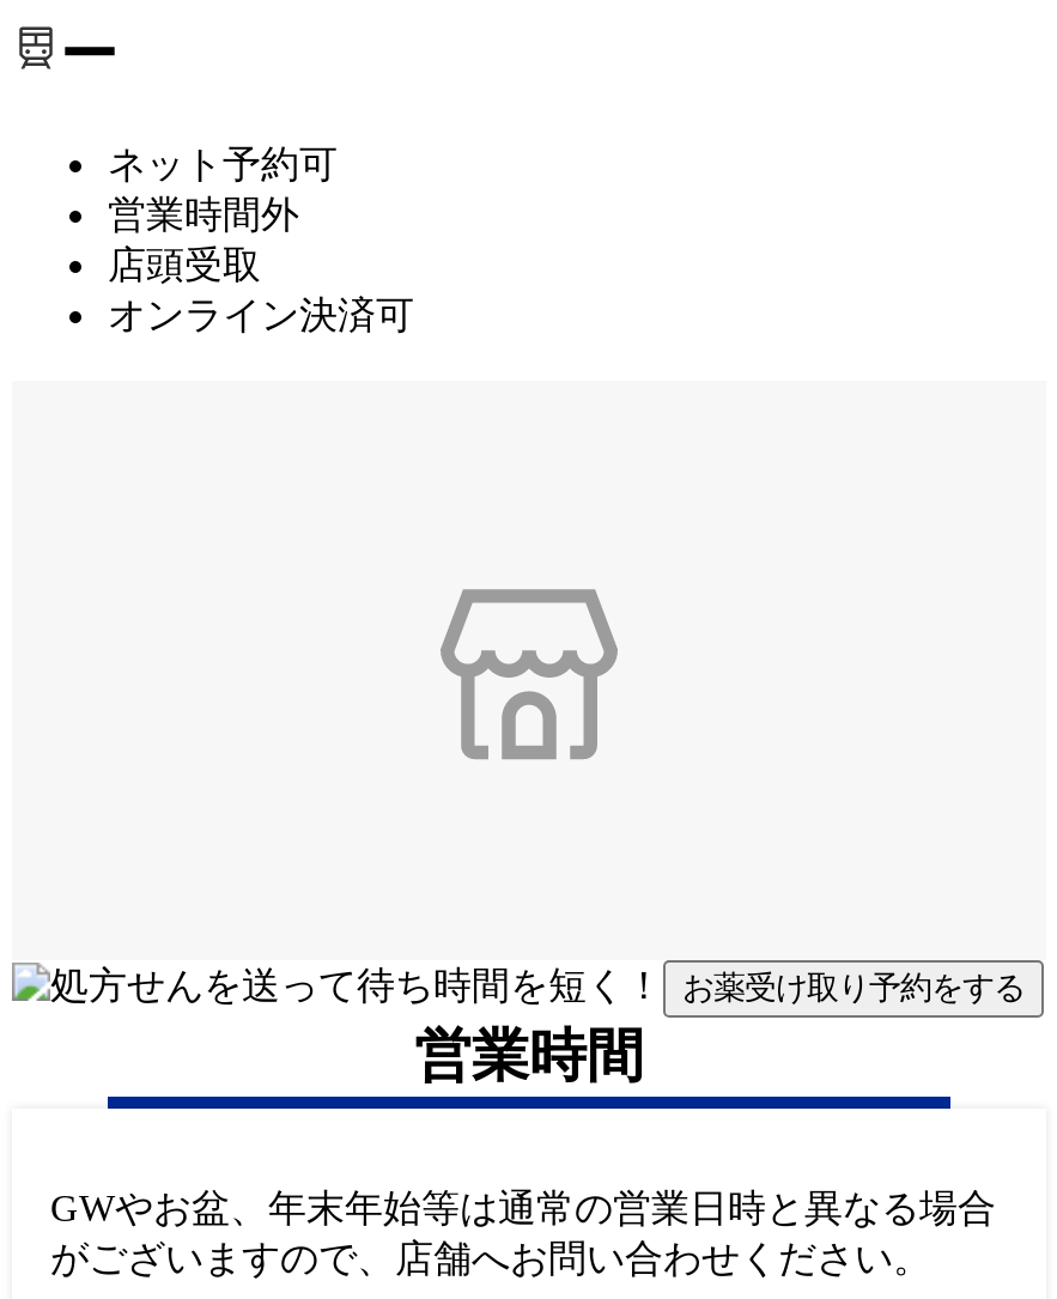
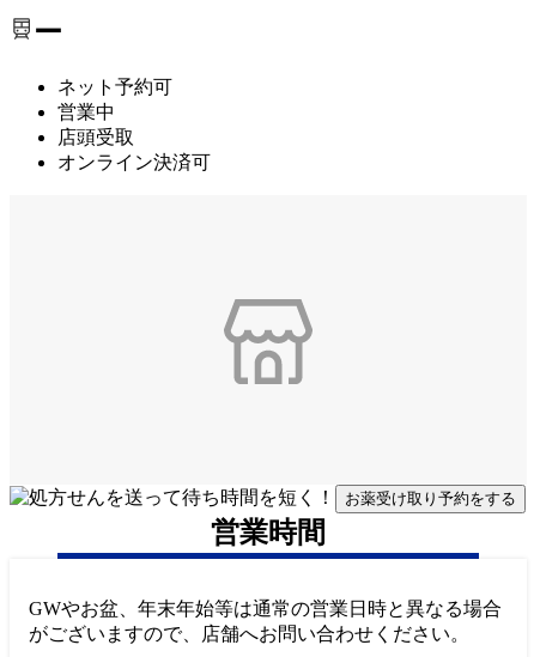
- 営業時間外
+ 営業中
